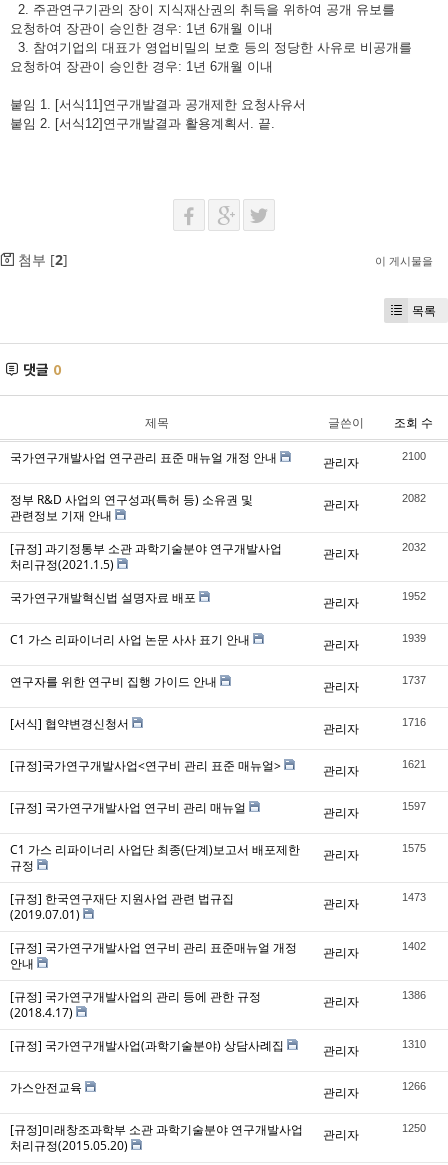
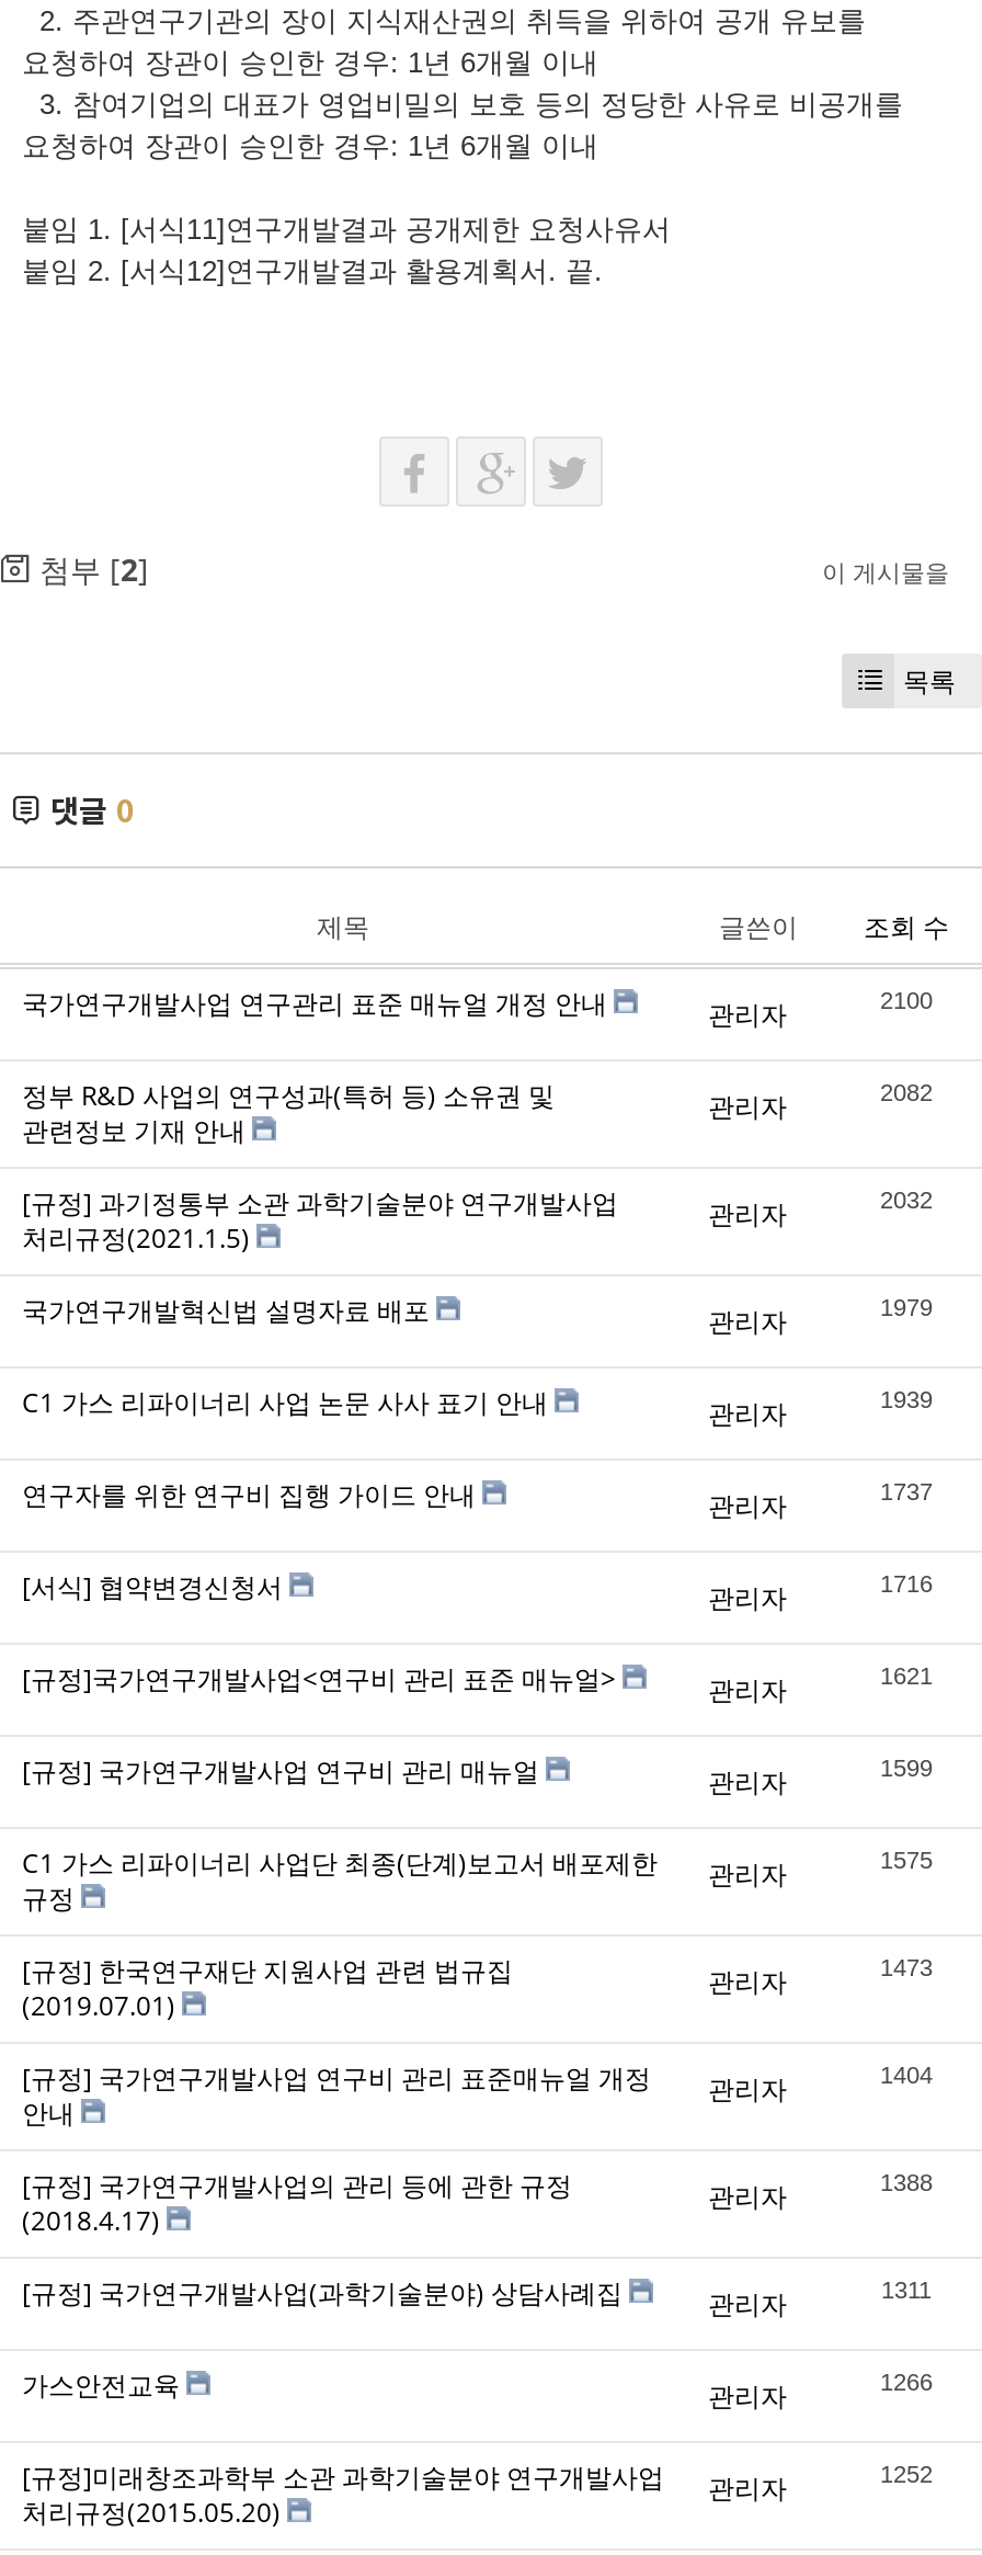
- 1952
+ 1979

- 1597
+ 1599

- 1402
+ 1404

- 1386
+ 1388

- 1310
+ 1311

- 1250
+ 1252
